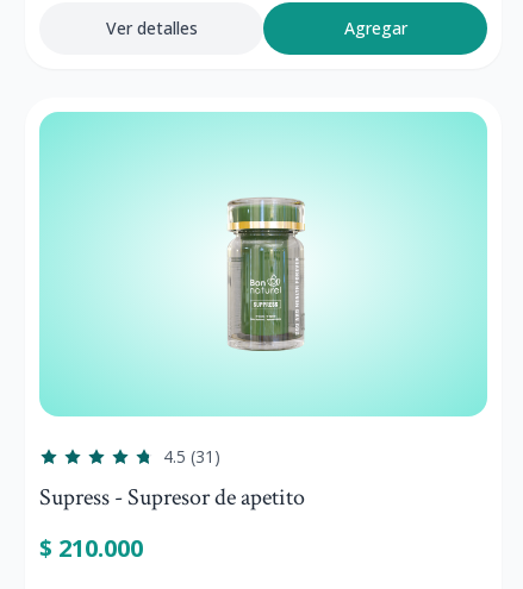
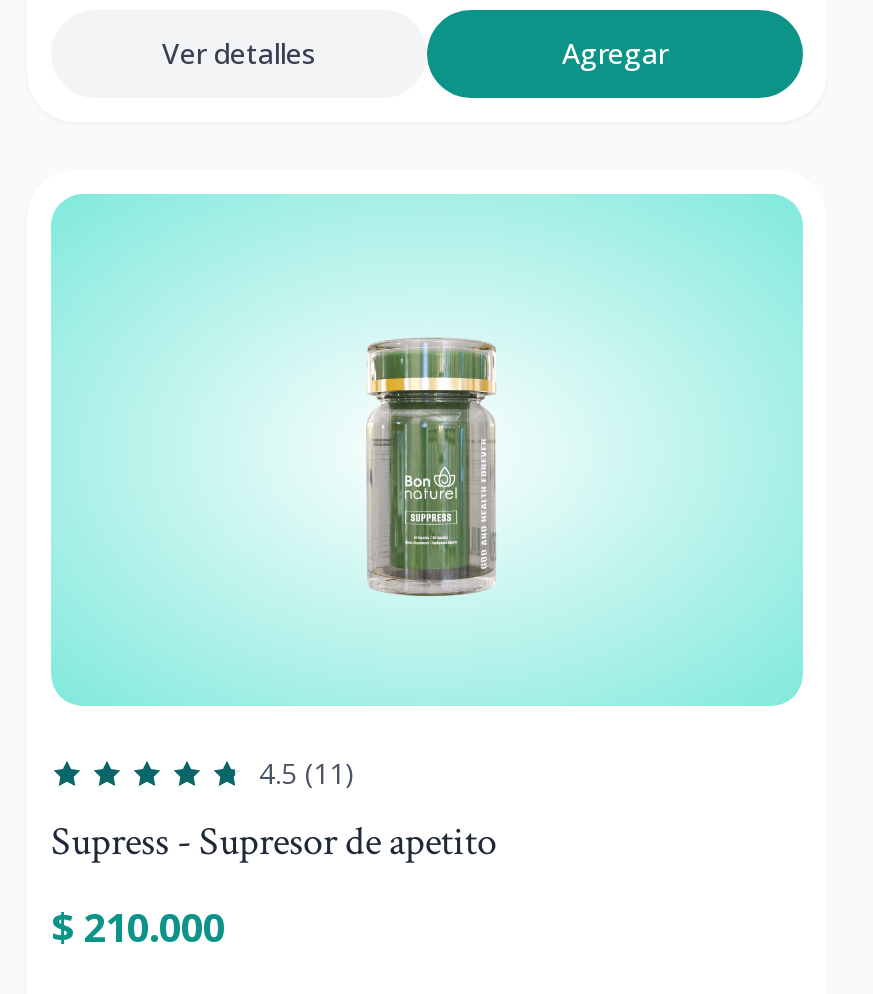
- 4.5 (31)
+ 4.5 (11)
